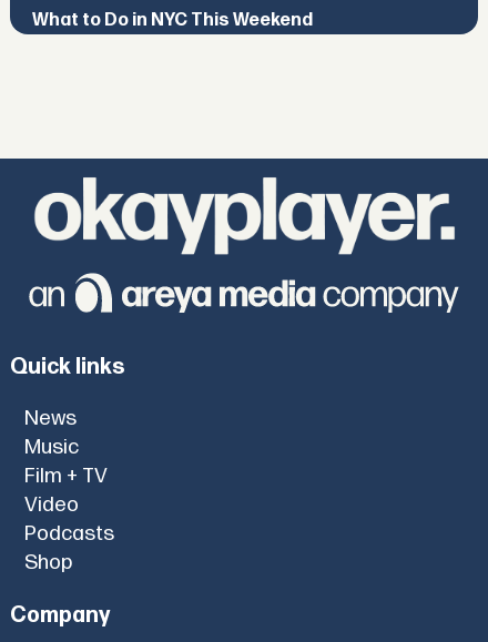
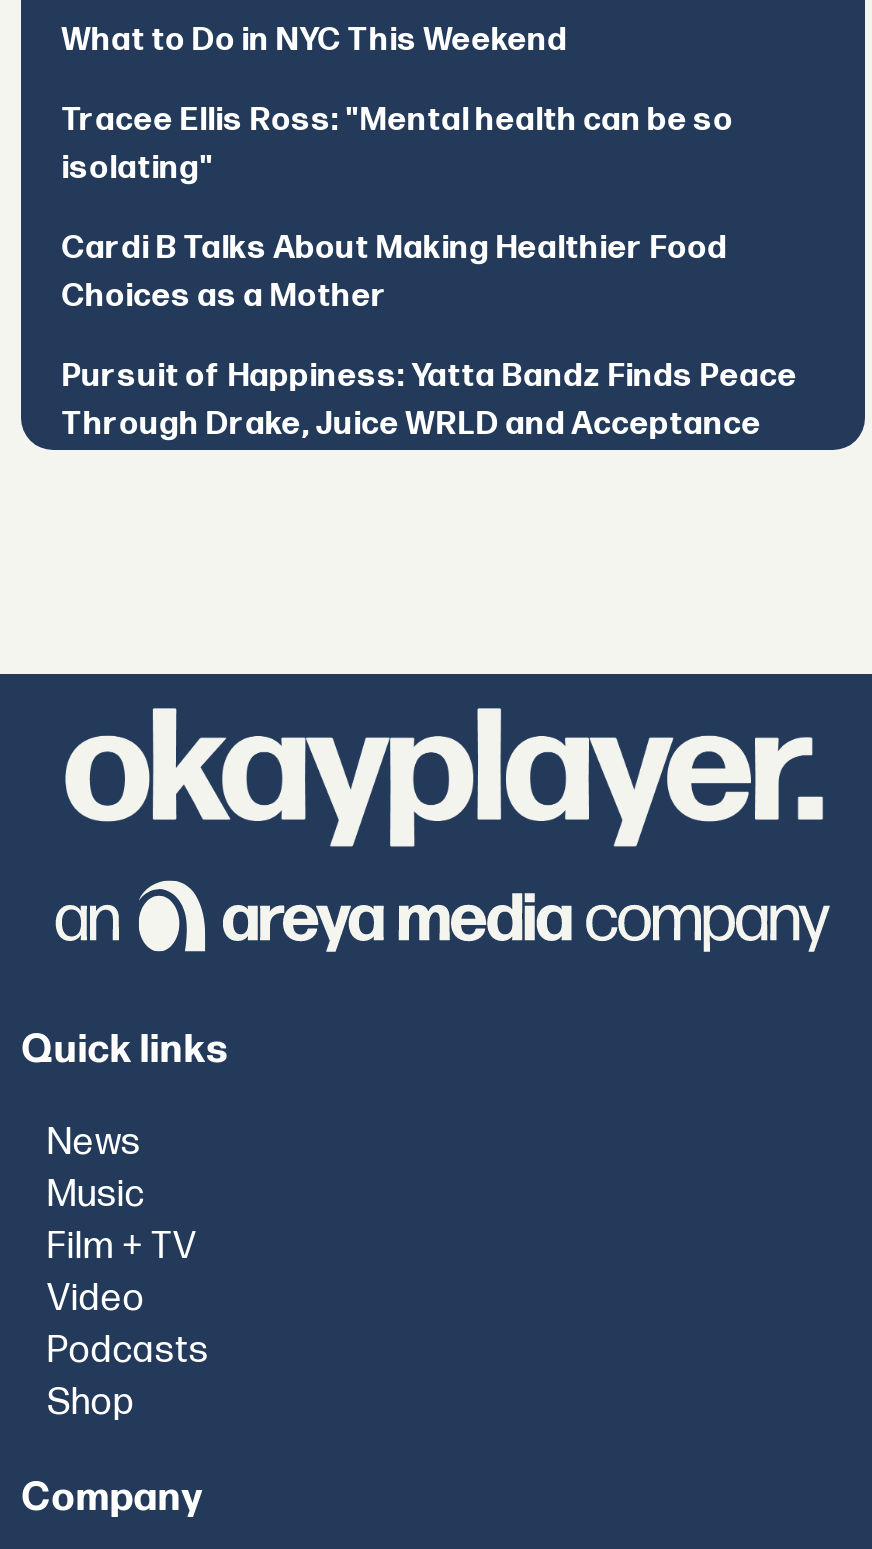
+ Tracee Ellis Ross: "Mental health can be so
+ isolating"
+ Cardi B Talks About Making Healthier Food
+ Choices as a Mother
+ Pursuit of Happiness: Yatta Bandz Finds Peace
+ Through Drake, Juice WRLD and Acceptance
